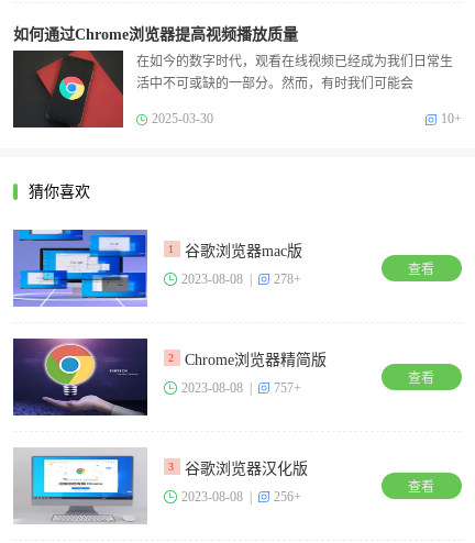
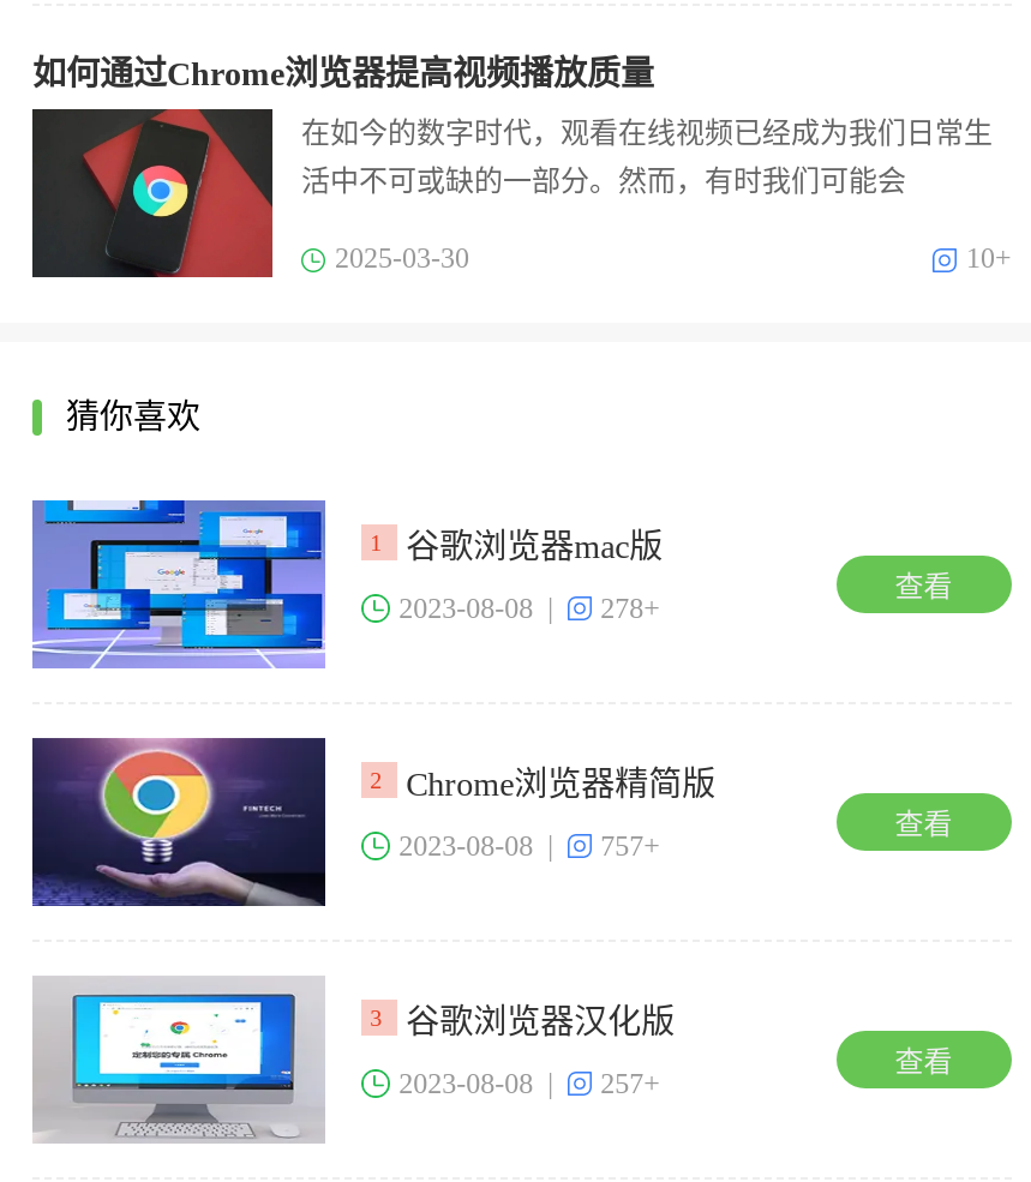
- 256+
+ 257+
